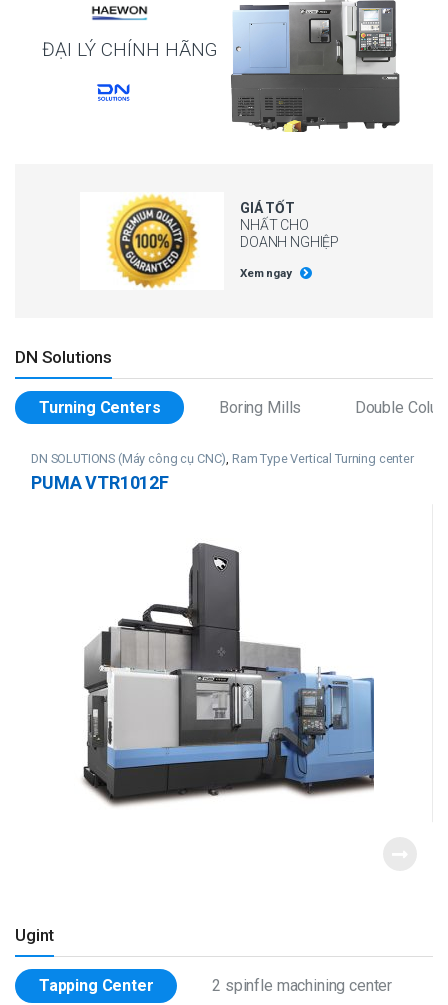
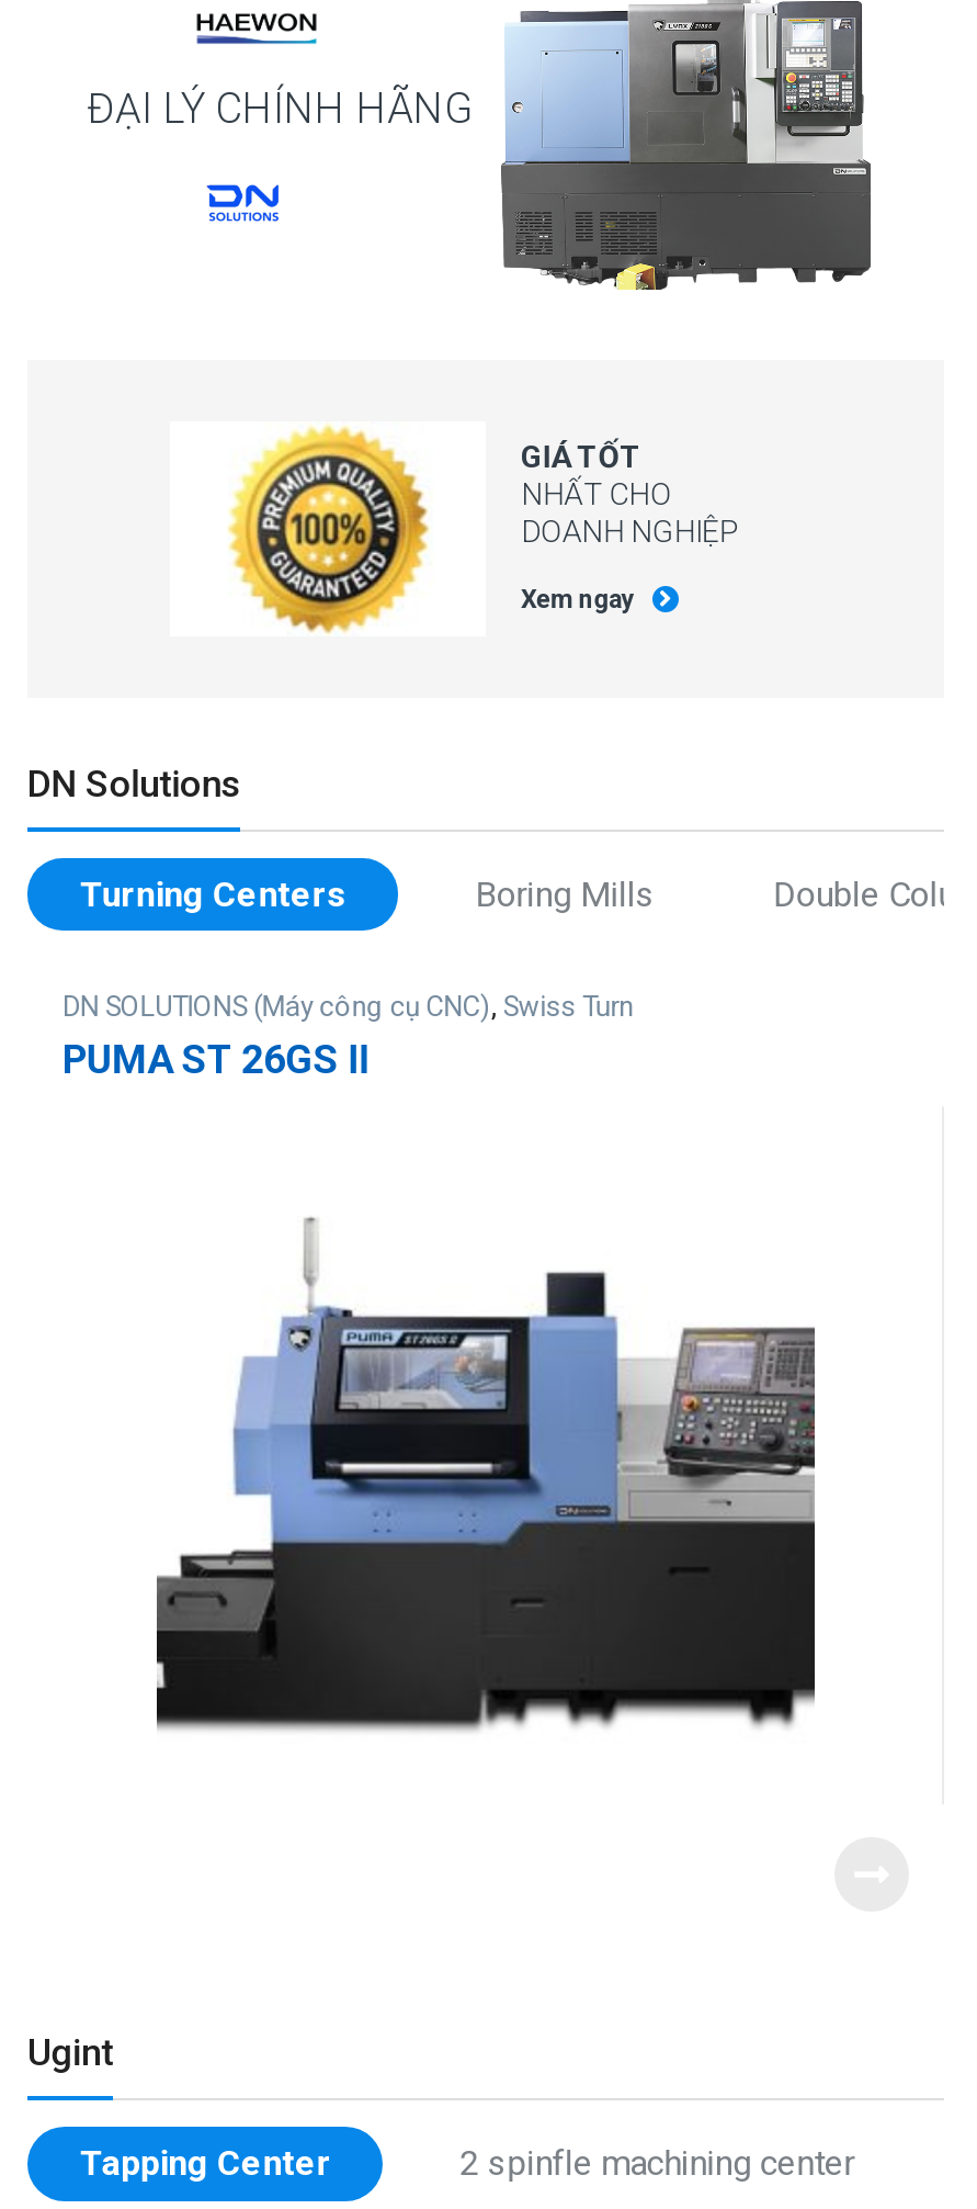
- DN SOLUTIONS (Máy công cụ CNC), Ram Type Vertical Turning center
- PUMA VTR1012F
+ DN SOLUTIONS (Máy công cụ CNC), Swiss Turn
+ PUMA ST 26GS II

- [image]
+ [image]
